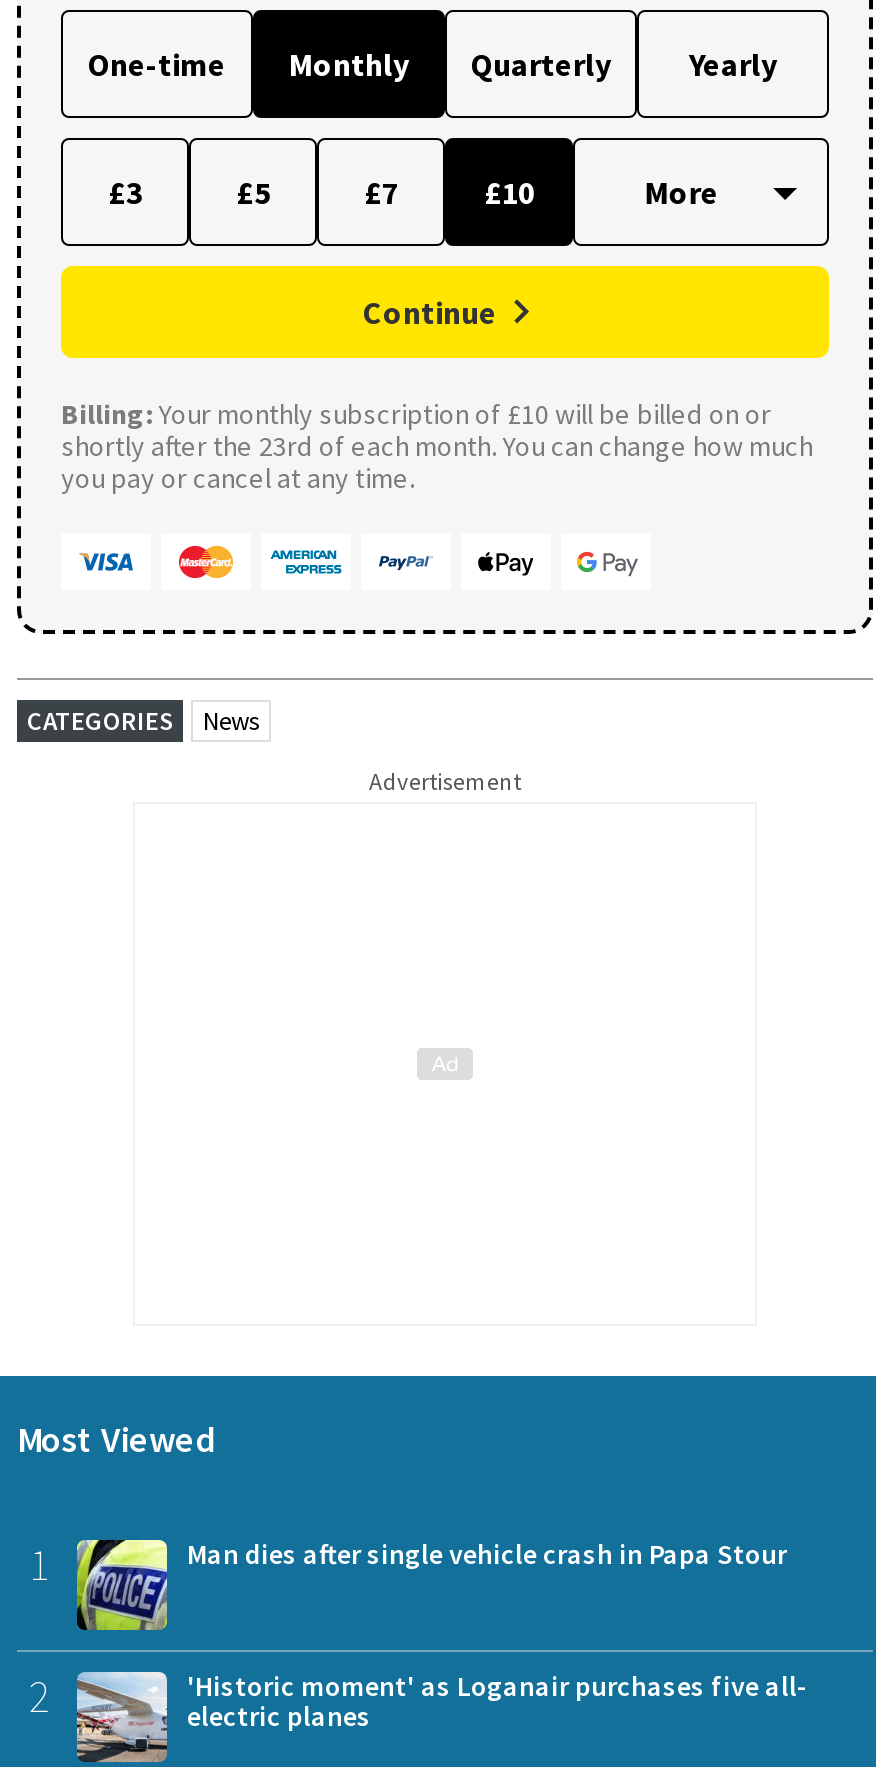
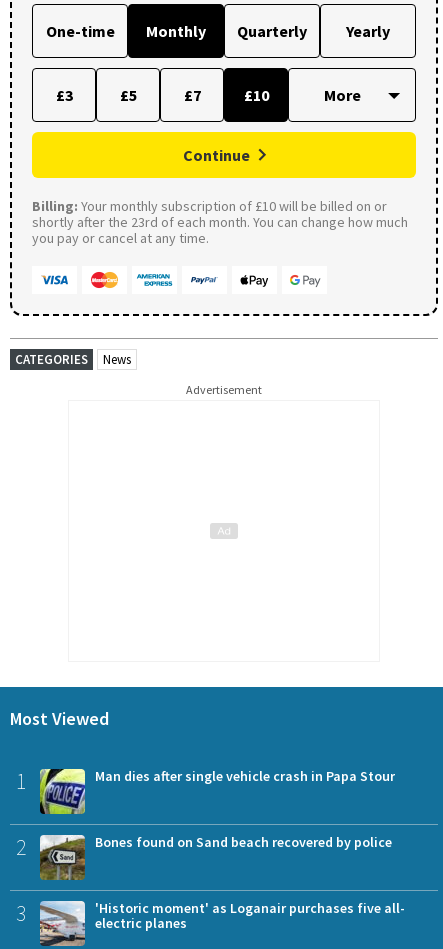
+ [image]
+ Bones found on Sand beach recovered by police
+ 3
